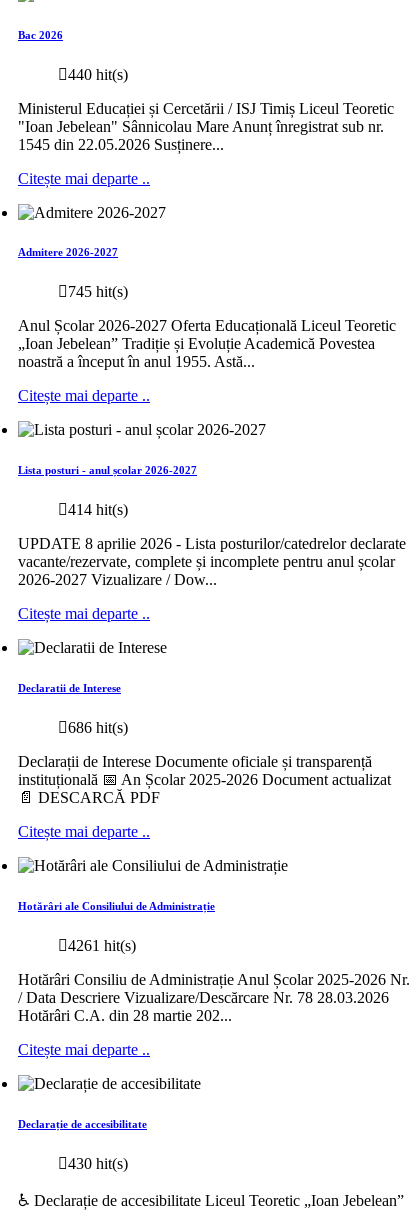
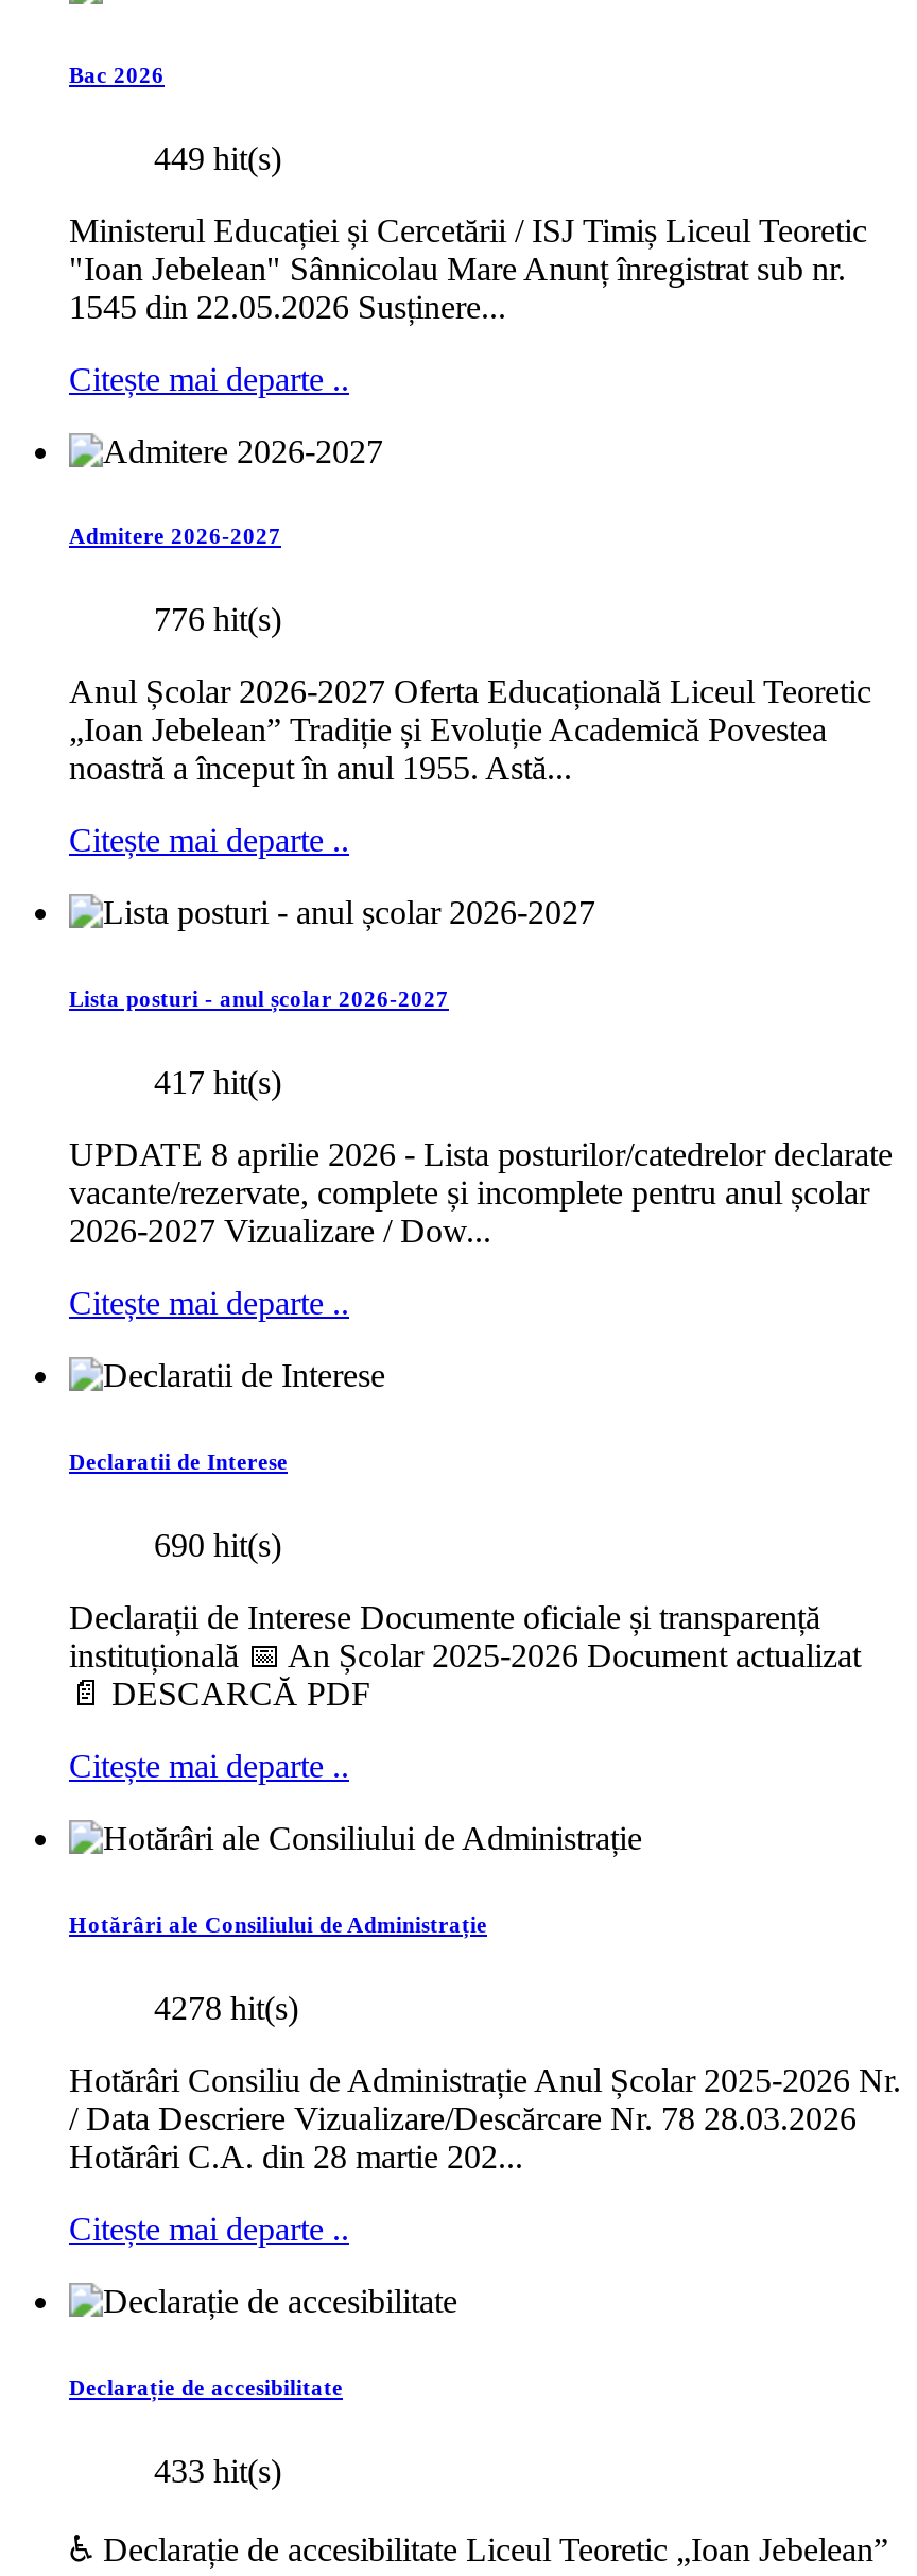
- 440 hit(s)
+ 449 hit(s)

- 745 hit(s)
+ 776 hit(s)

- 414 hit(s)
+ 417 hit(s)

- 686 hit(s)
+ 690 hit(s)

- 4261 hit(s)
+ 4278 hit(s)

- 430 hit(s)
+ 433 hit(s)
